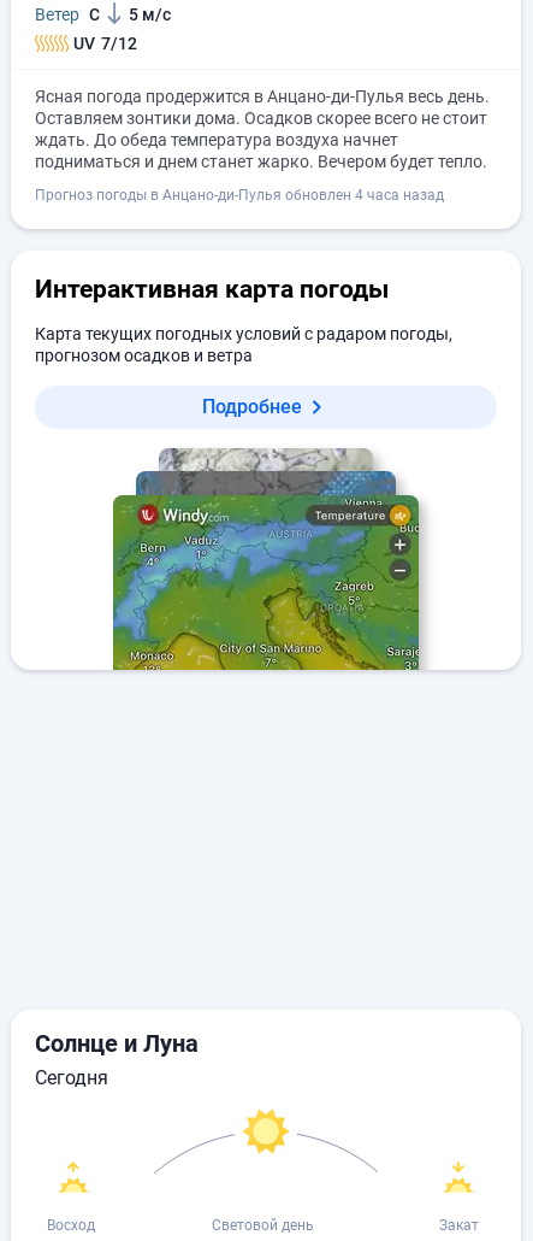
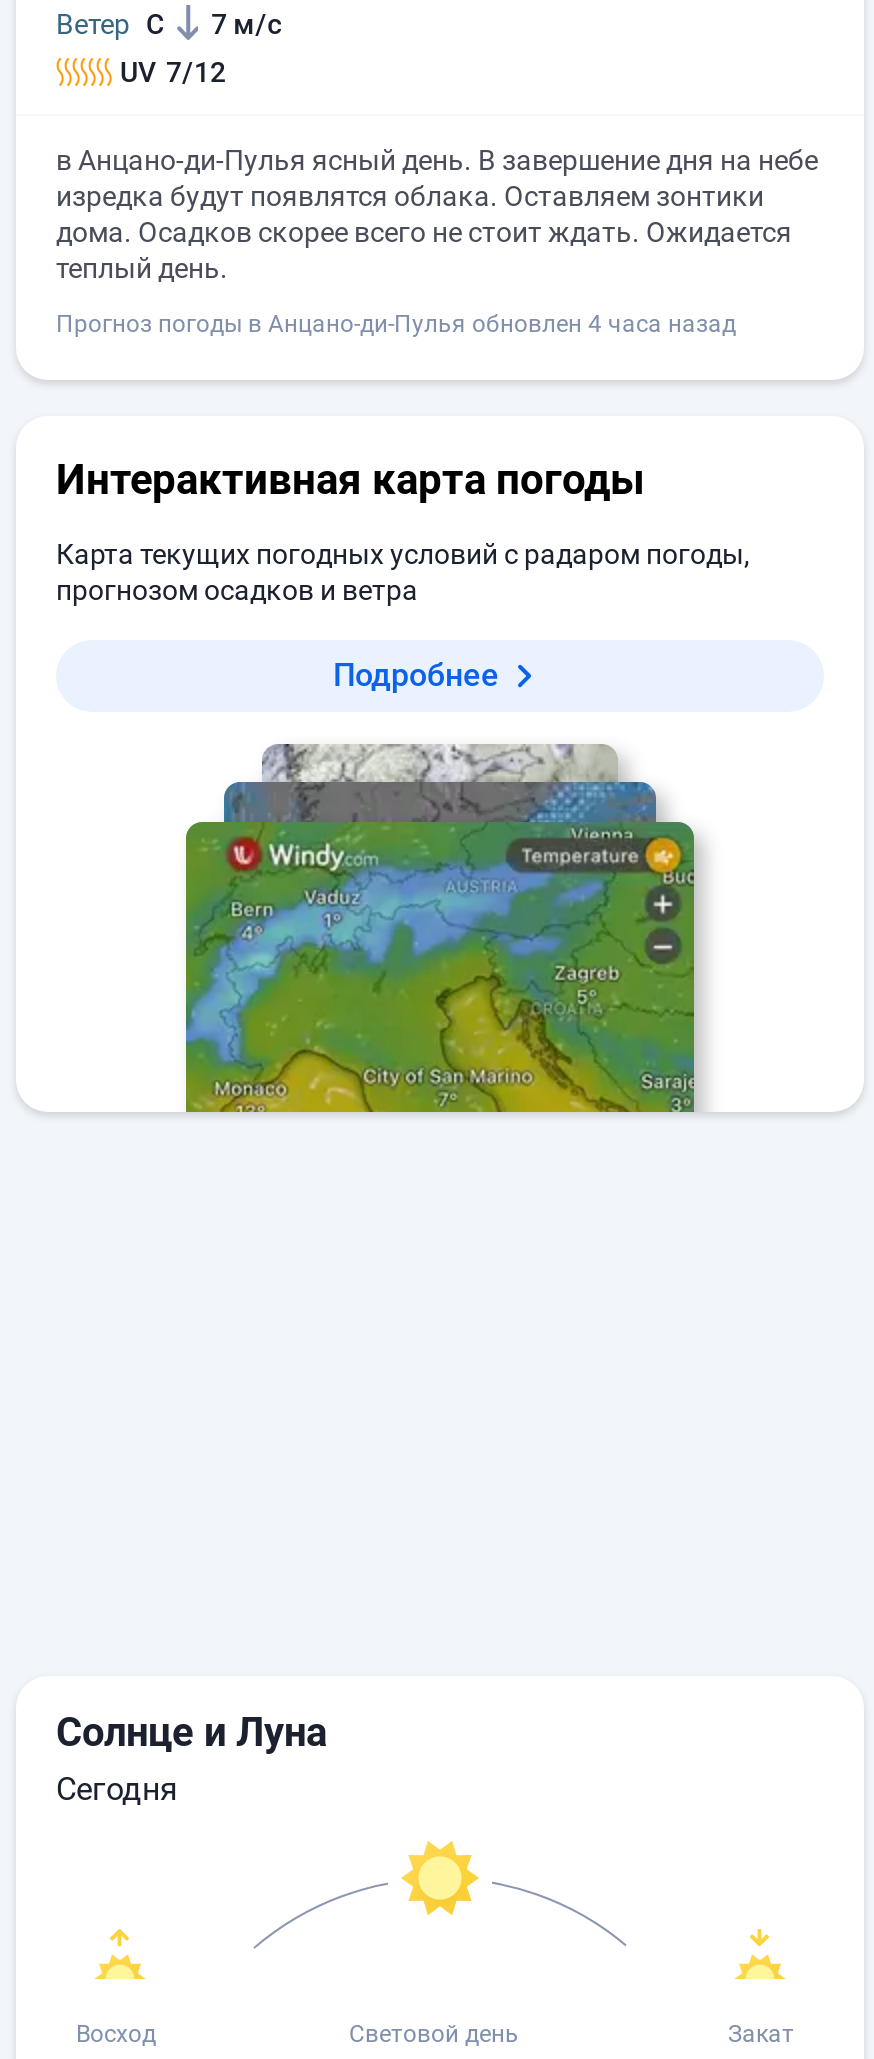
- Ветер С 5 м/с
+ Ветер С 7 м/с

- Ясная погода продержится в Анцано-ди-Пулья весь день.
- Оставляем зонтики дома. Осадков скорее всего не стоит
- ждать. До обеда температура воздуха начнет
- подниматься и днем станет жарко. Вечером будет тепло.
+ в Анцано-ди-Пулья ясный день. В завершение дня на небе
+ изредка будут появлятся облака. Оставляем зонтики
+ дома. Осадков скорее всего не стоит ждать. Ожидается
+ теплый день.
